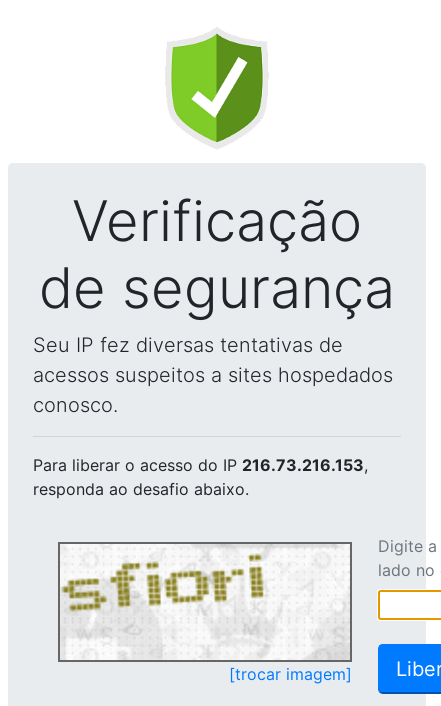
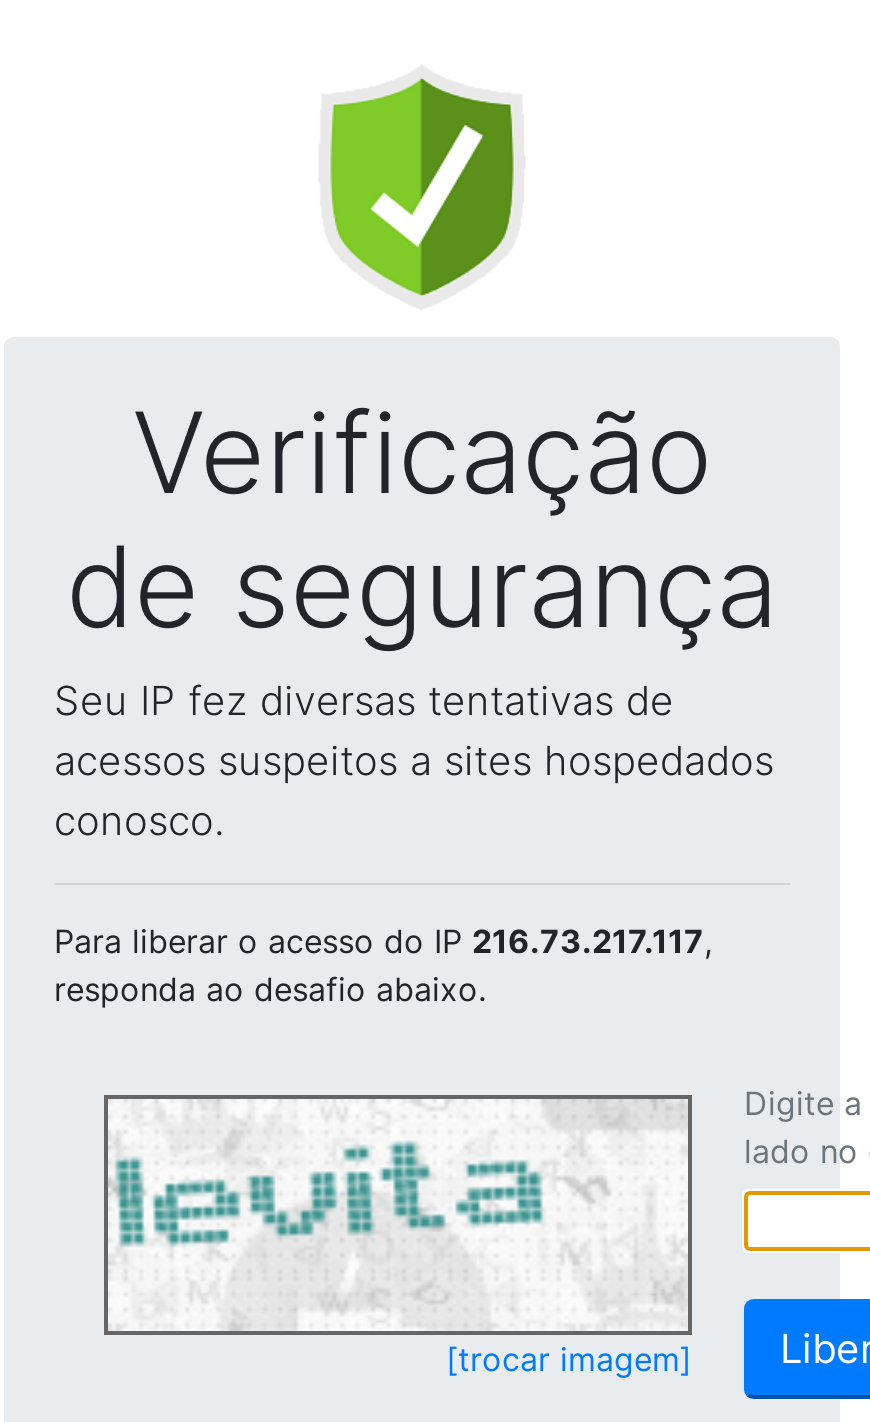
- Para liberar o acesso do IP 216.73.216.153,
+ Para liberar o acesso do IP 216.73.217.117,

- [image]
+ [image]
